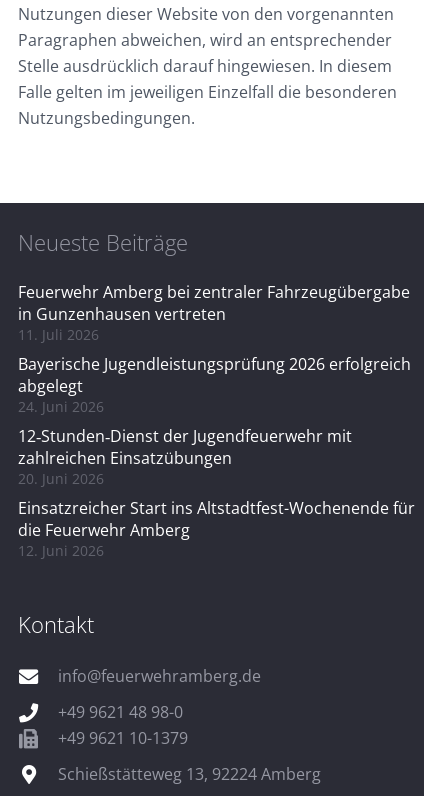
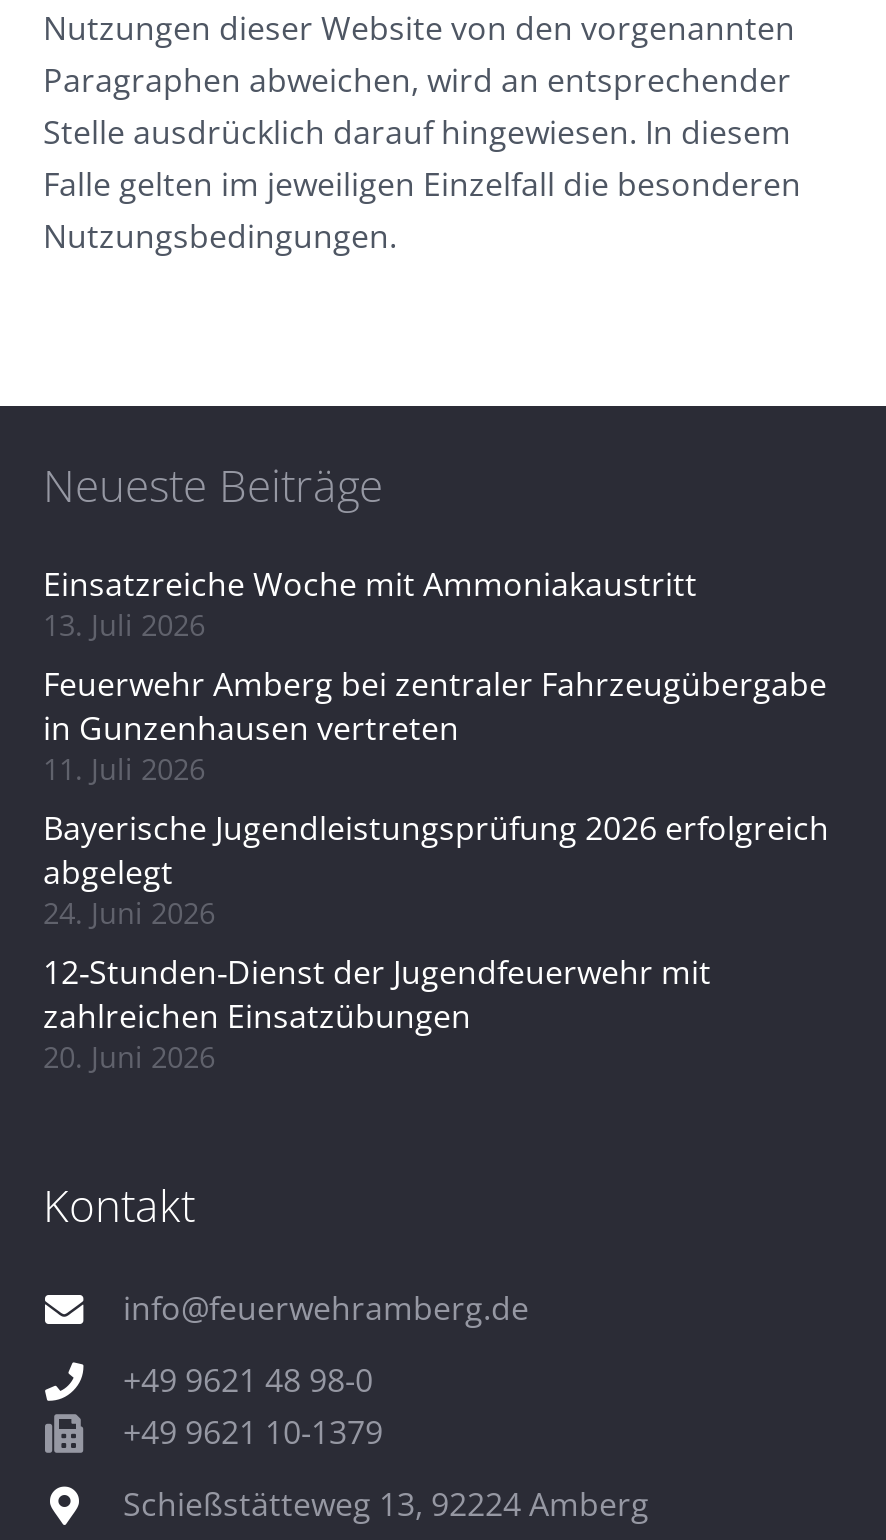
+ Einsatzreiche Woche mit Ammoniakaustritt
+ 13. Juli 2026

moved down: Feuerwehr Amberg bei zentraler Fahrzeugübergabe | in Gunzenhausen vertreten | 11. Juli 2026 | ... | zahlreichen Einsatzübungen | 20. Juni 2026

- Einsatzreicher Start ins Altstadtfest-Wochenende für
- die Feuerwehr Amberg
- 12. Juni 2026
